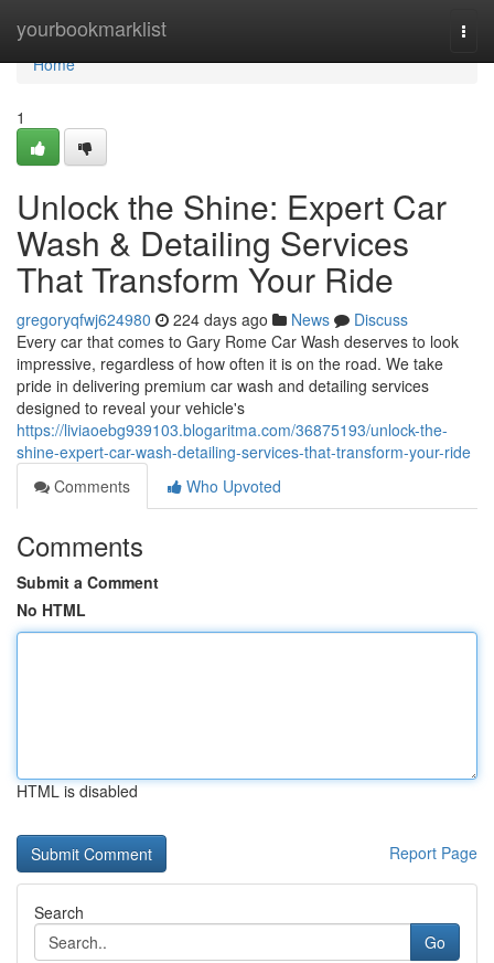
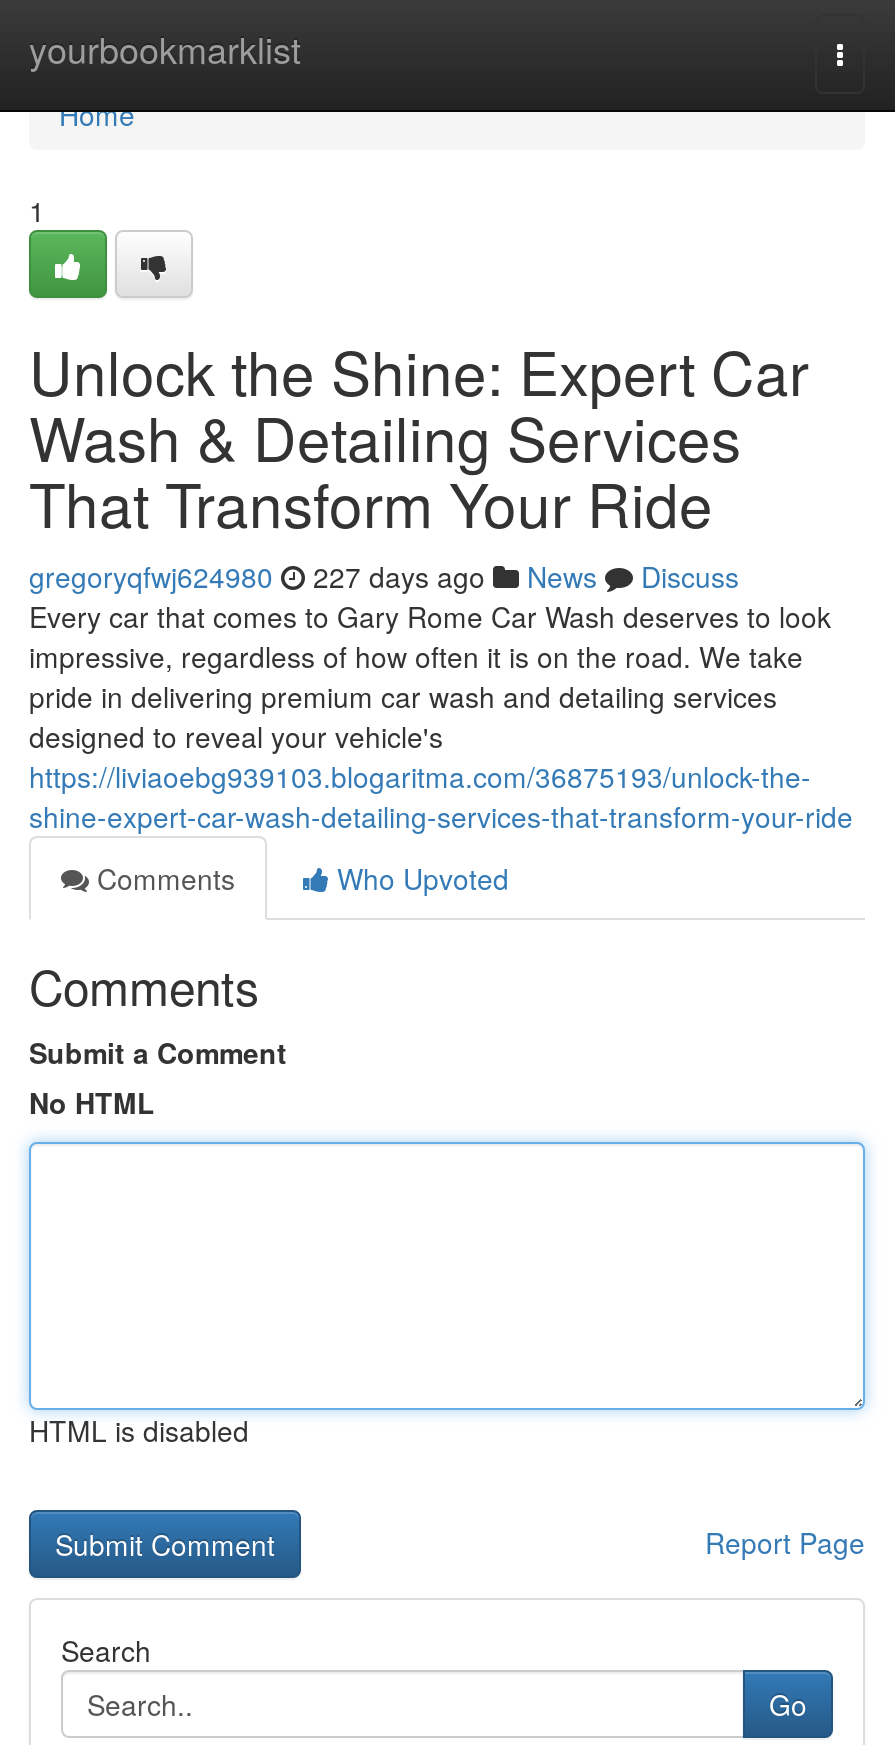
- gregoryqfwj624980 224 days ago News Discuss
+ gregoryqfwj624980 227 days ago News Discuss
